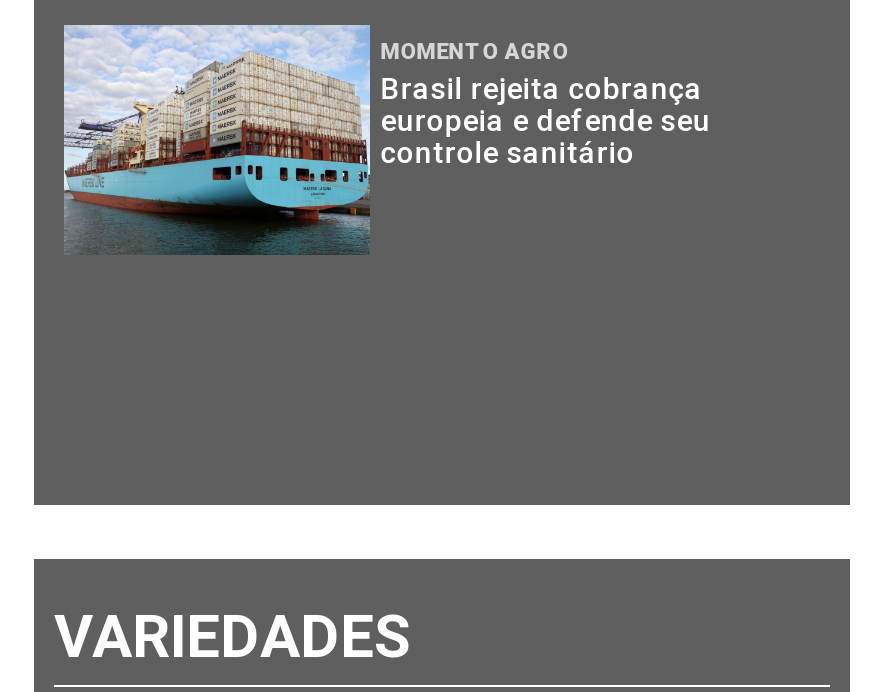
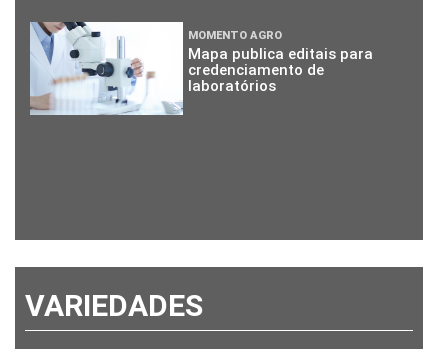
- [image]
- Brasil rejeita cobrança
- europeia e defende seu
- controle sanitário
+ [image]
+ Mapa publica editais para
+ credenciamento de
+ laboratórios
